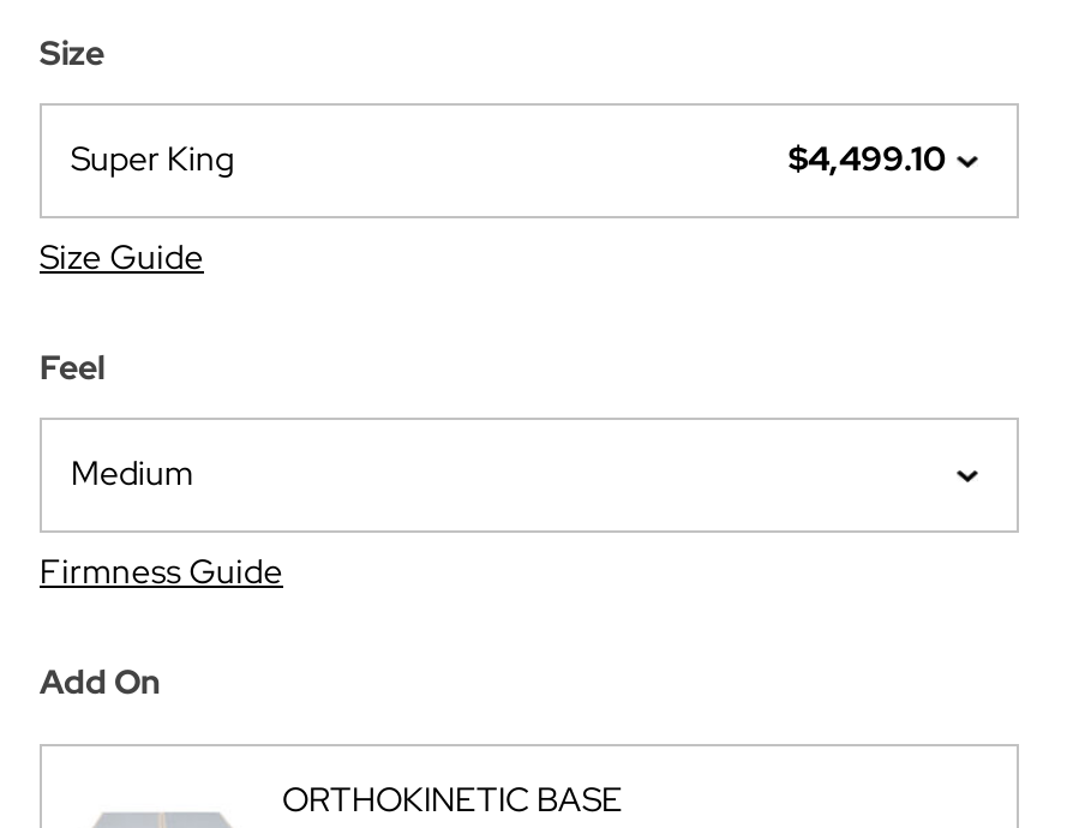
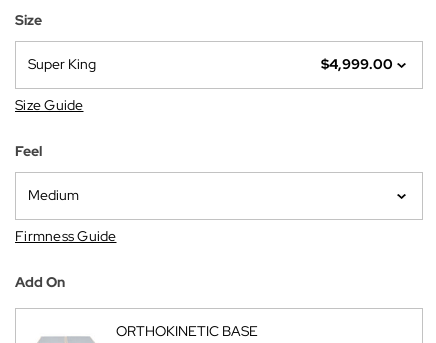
- $4,499.10
+ $4,999.00
